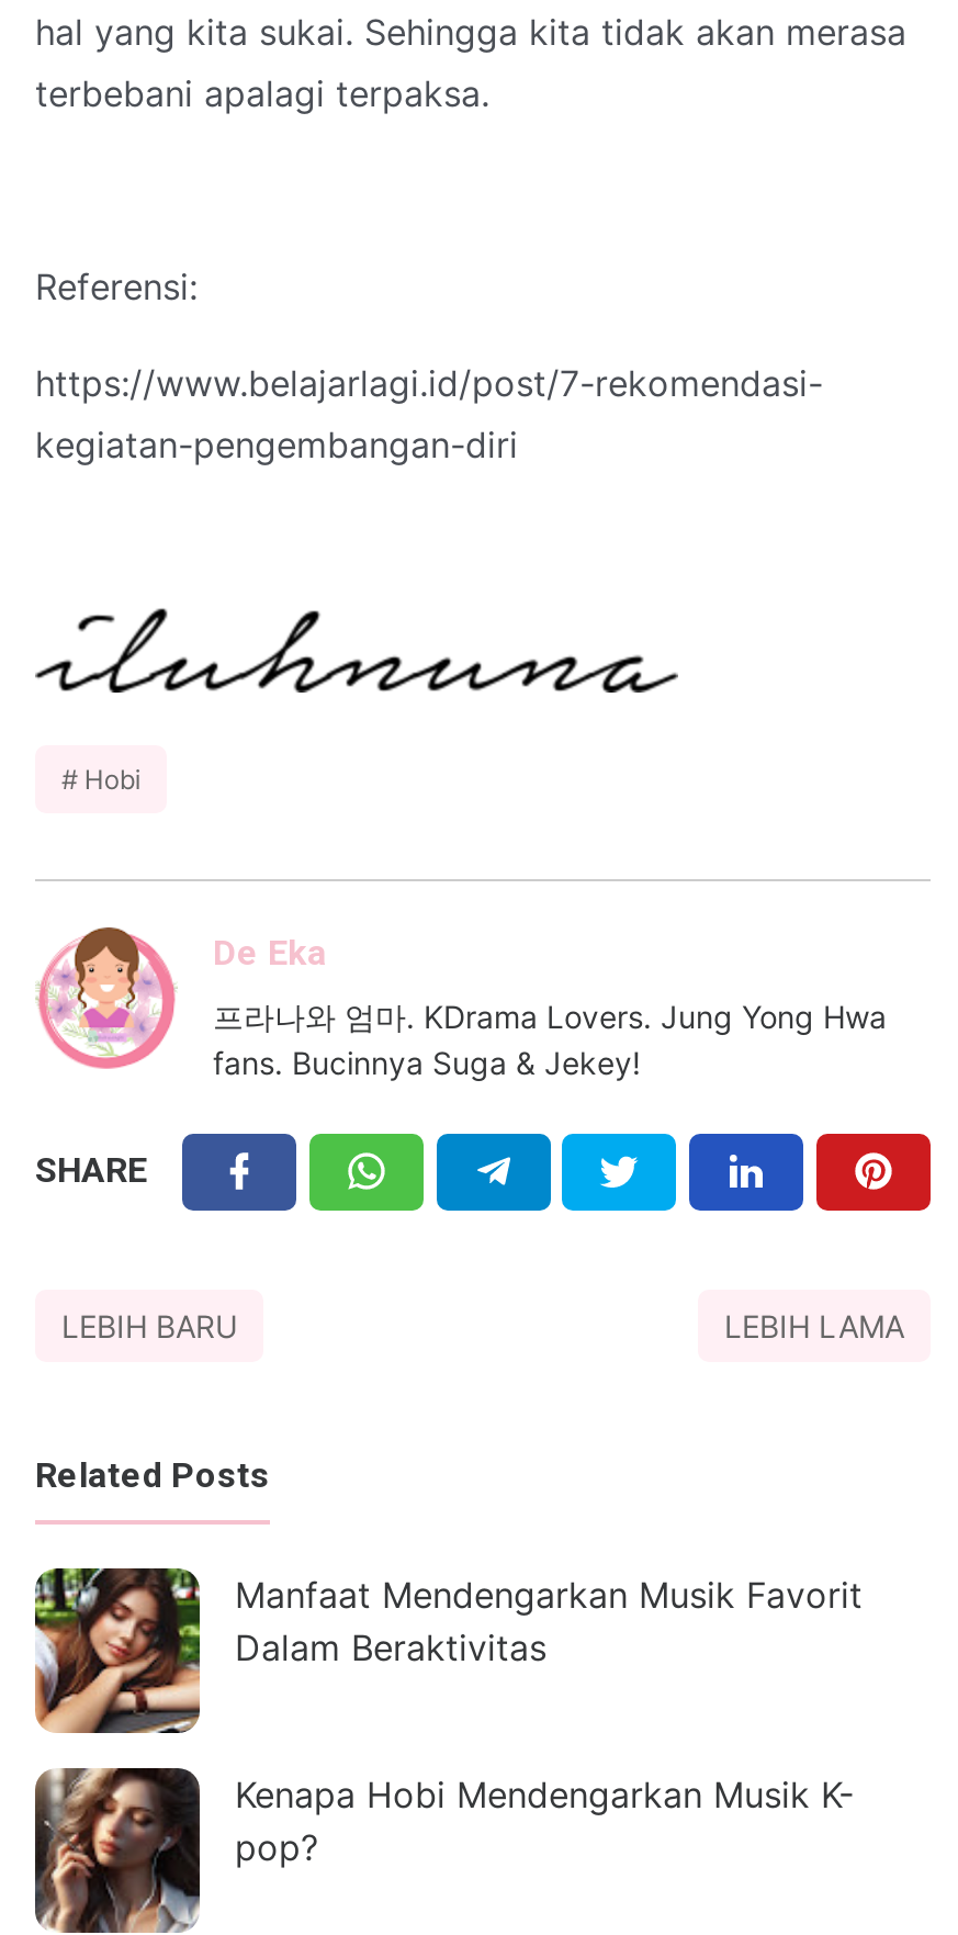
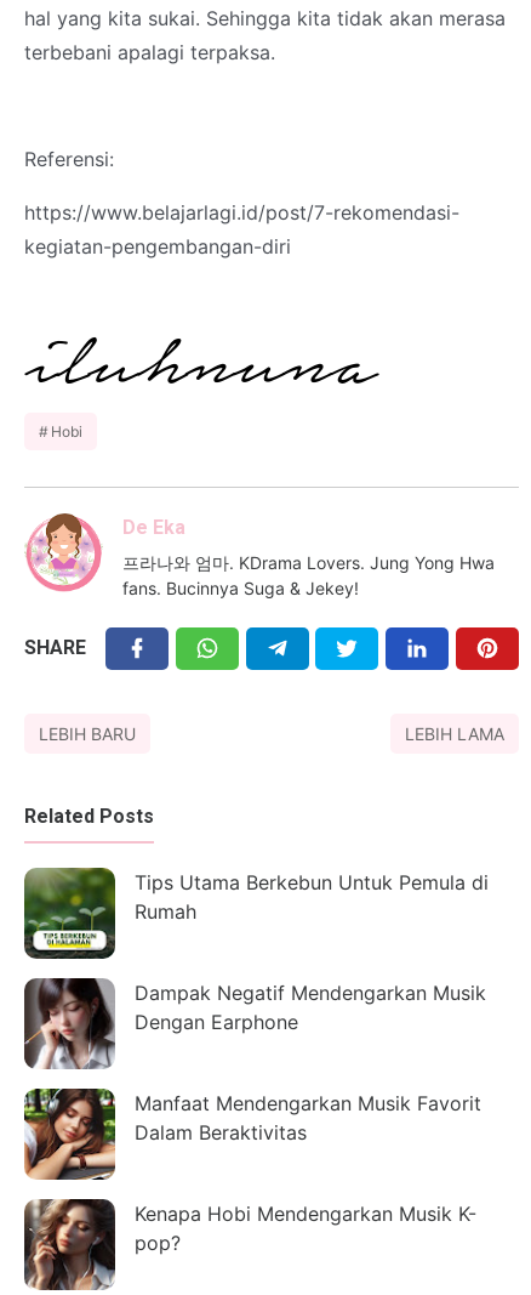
+ [image]
+ Tips Utama Berkebun Untuk Pemula di
+ Rumah
+ Dampak Negatif Mendengarkan Musik
+ Dengan Earphone

+ [image]
